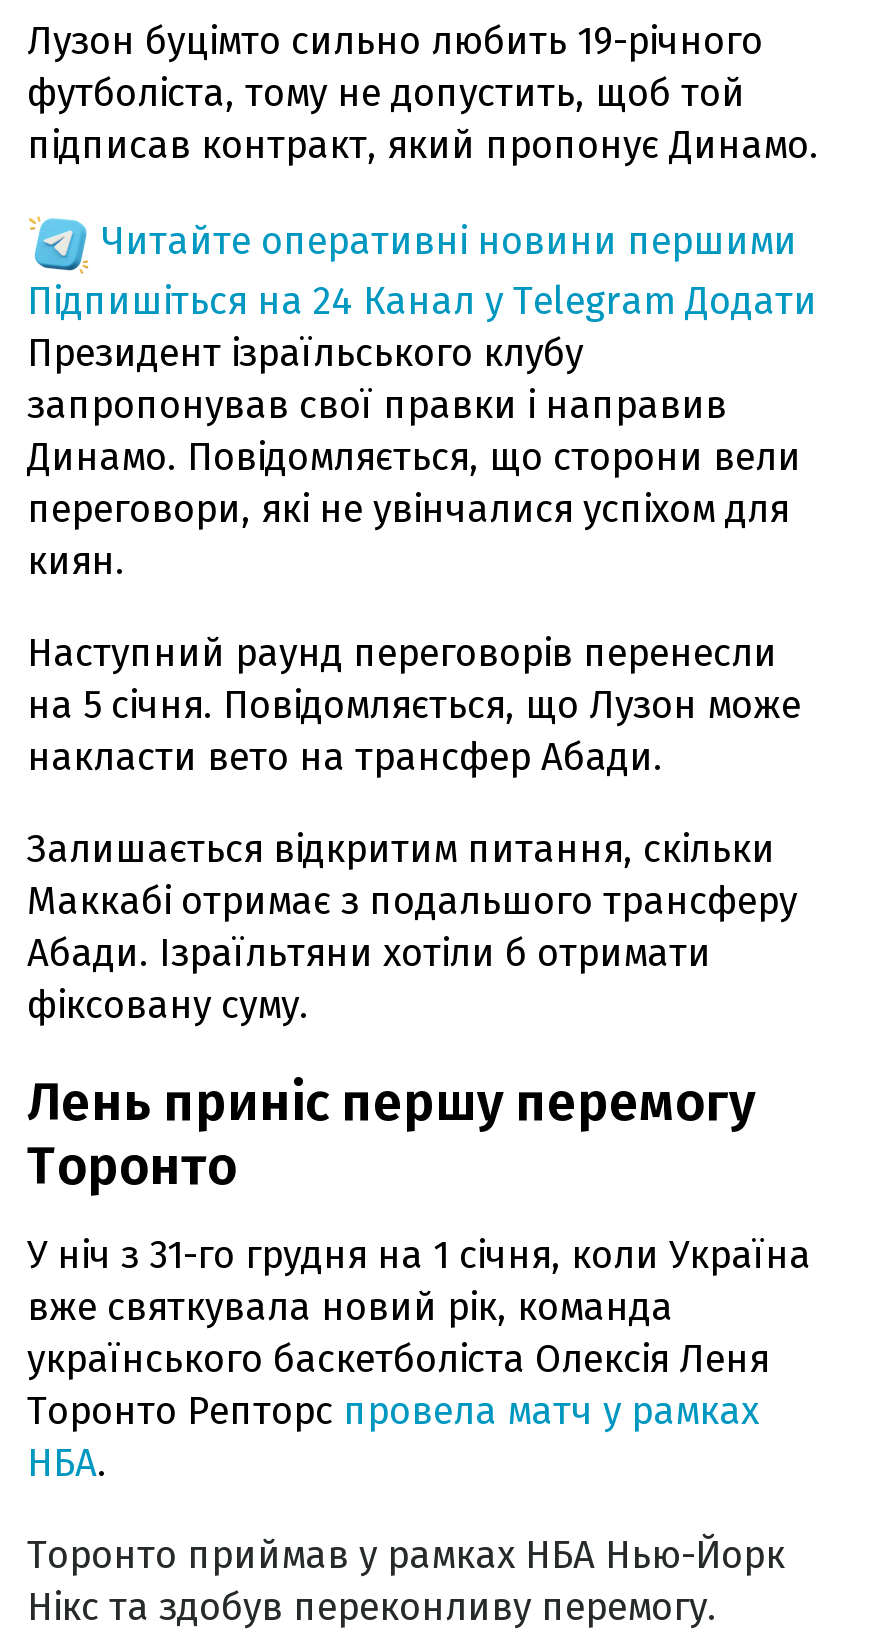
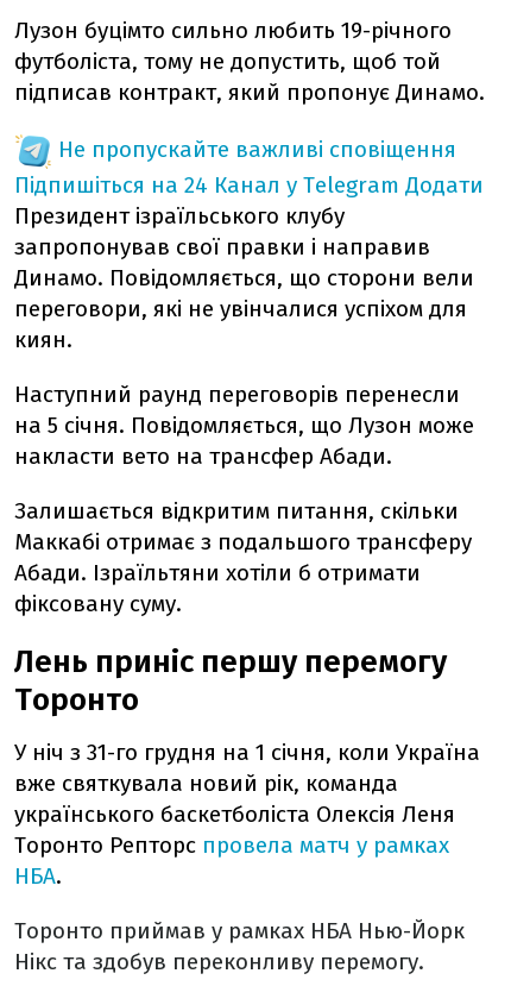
- Читайте оперативні новини першими
+ Не пропускайте важливі сповіщення
